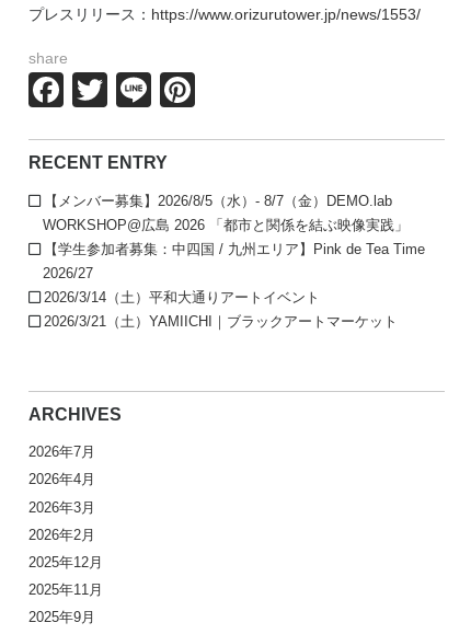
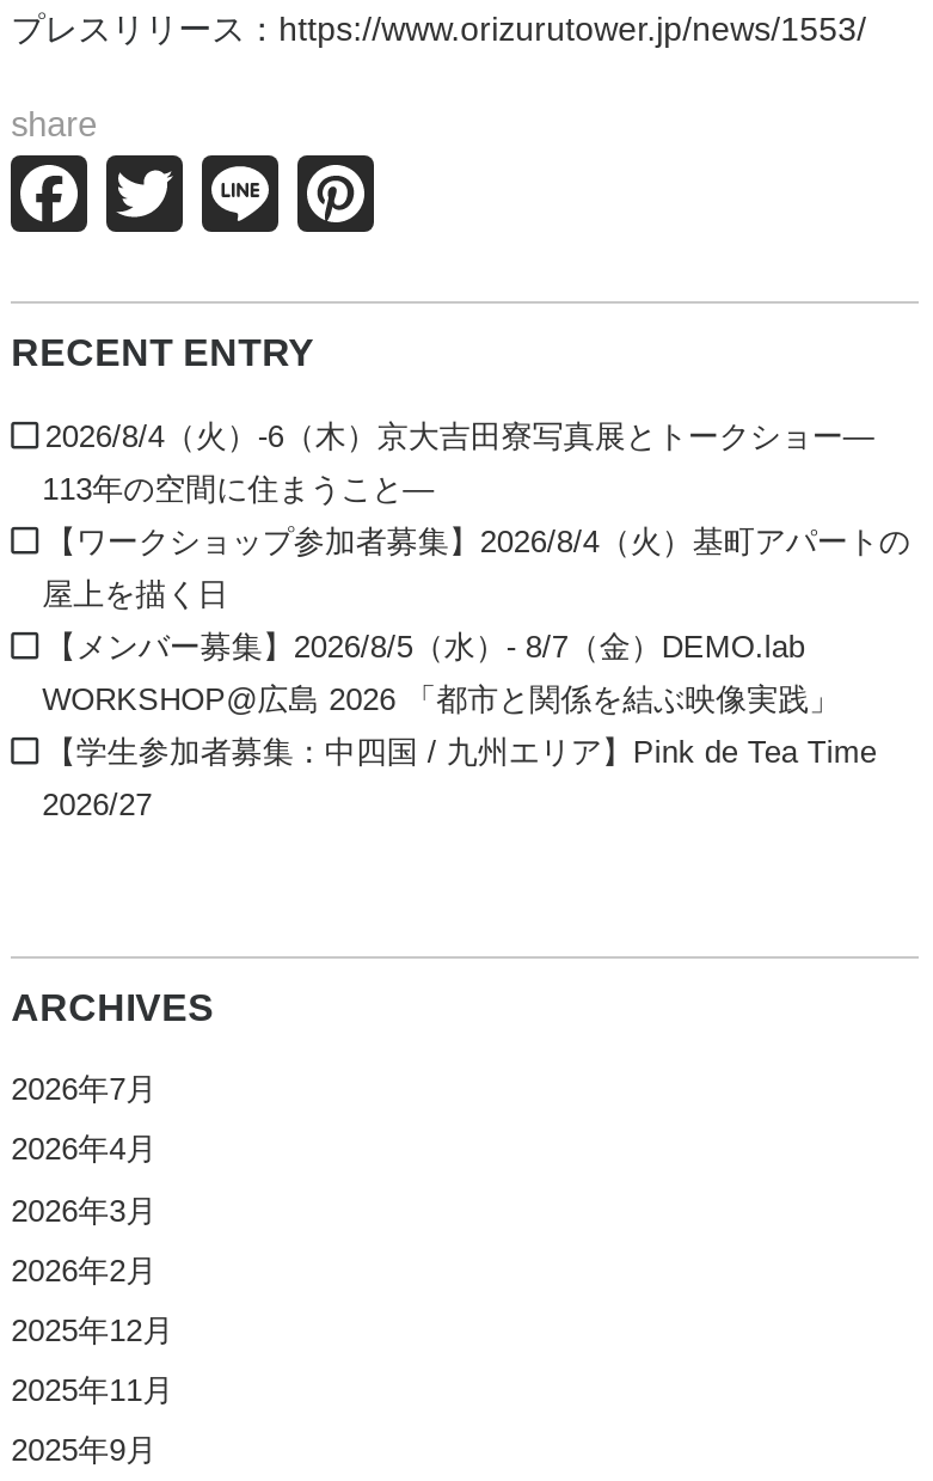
+ 2026/8/4（火）-6（木）京大吉田寮写真展とトークショー—
+ 113年の空間に住まうこと—
+ 【ワークショップ参加者募集】2026/8/4（火）基町アパートの
+ 屋上を描く日

moved down: 【メンバー募集】2026/8/5（水）- 8/7（金）DEMO.lab | WORKSHOP@広島 2026 「都市と関係を結ぶ映像実践」 | 【学生参加者募集：中四国 / 九州エリア】Pink de Tea Time | 2026/27

- 2026/3/14（土）平和大通りアートイベント
- 2026/3/21（土）YAMIICHI｜ブラックアートマーケット
